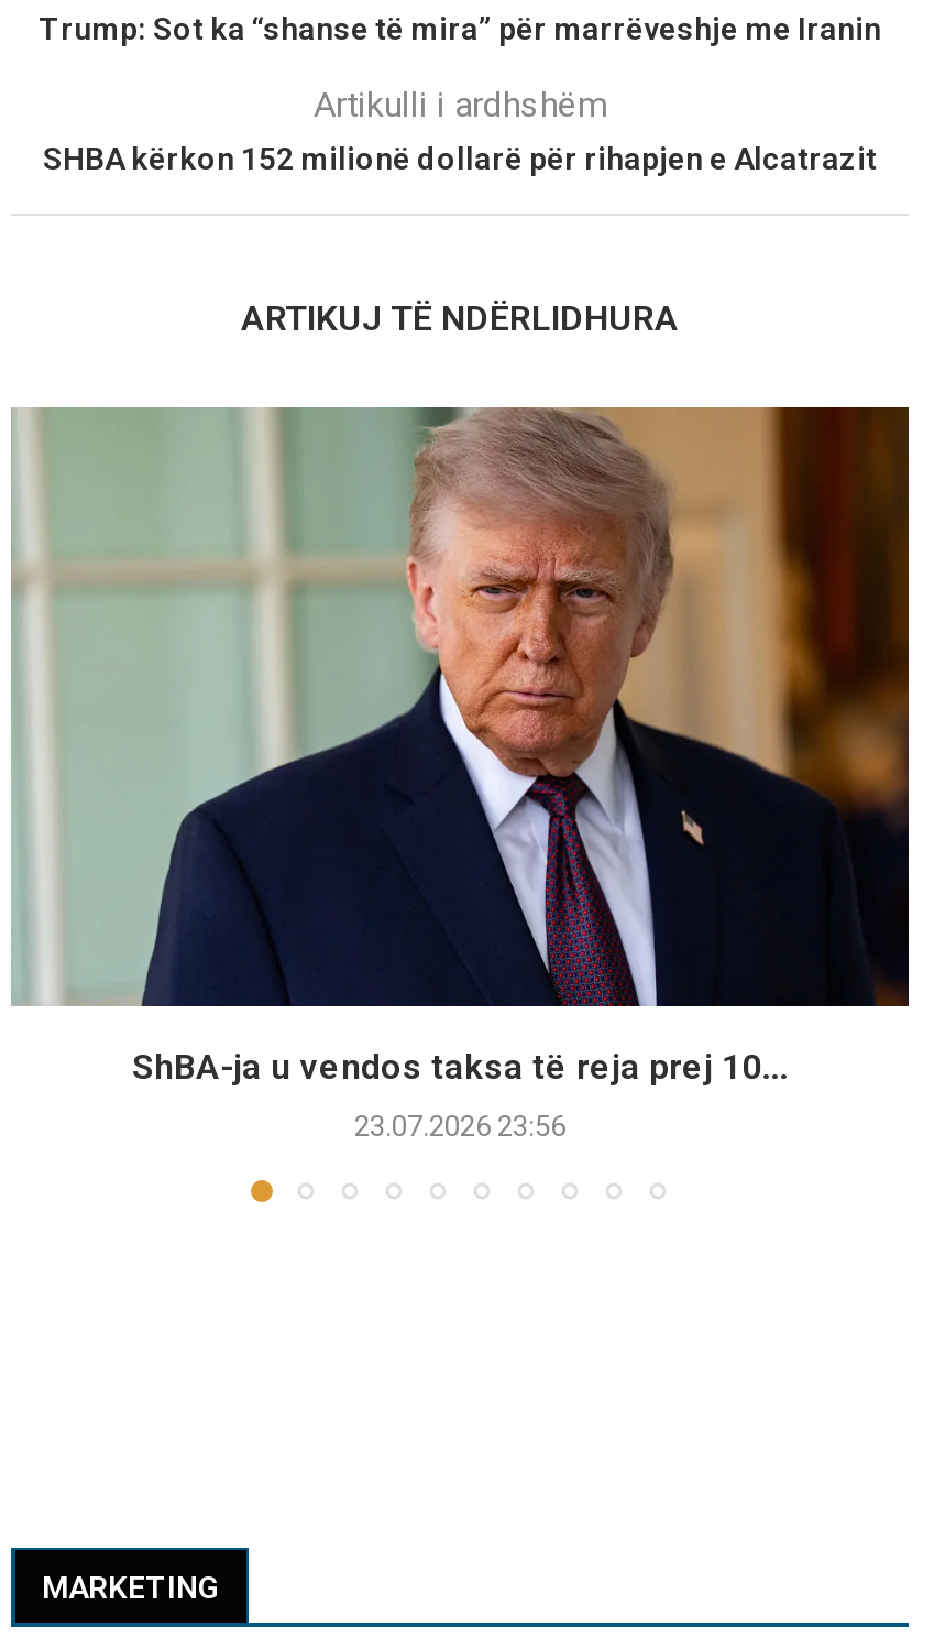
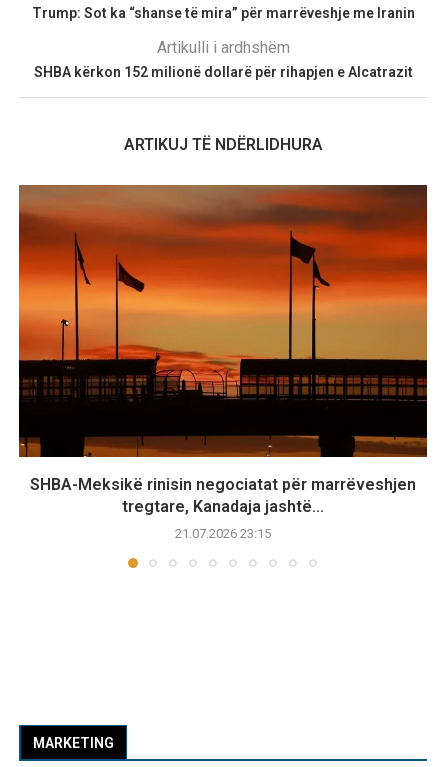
- [image]
- ShBA-ja u vendos taksa të reja prej 10...
+ [image]
+ SHBA-Meksikë rinisin negociatat për marrëveshjen
+ tregtare, Kanadaja jashtë...

- 23.07.2026 23:56
+ 21.07.2026 23:15
